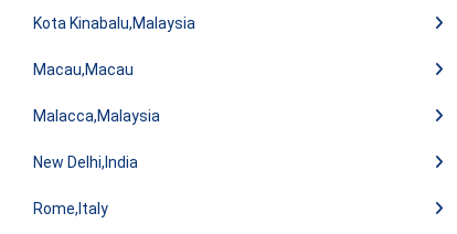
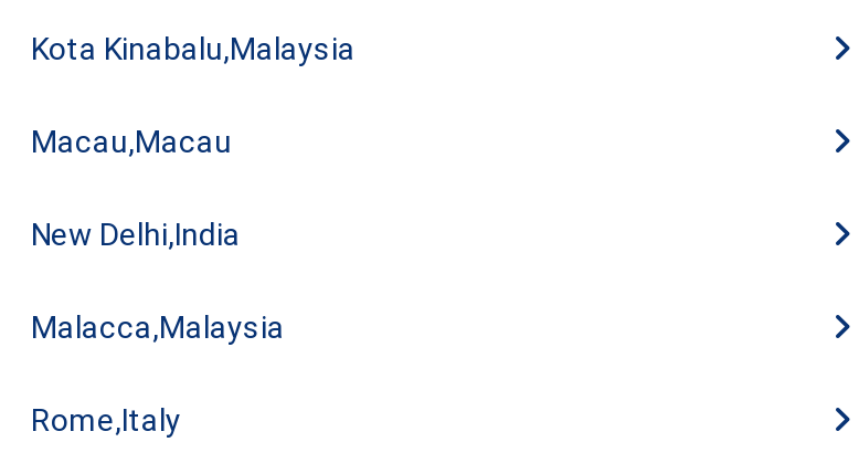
moved down: Malacca,Malaysia

moved up: New Delhi,India
